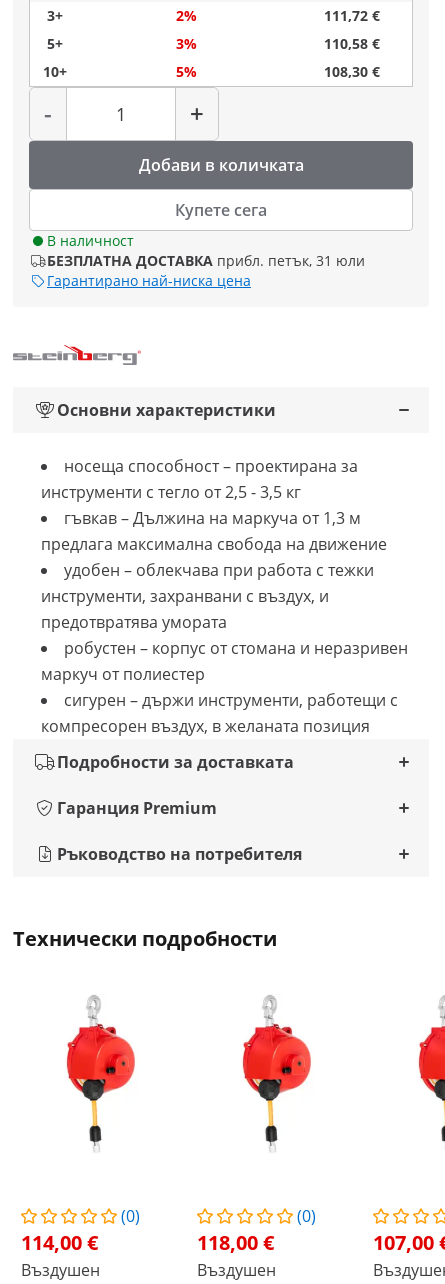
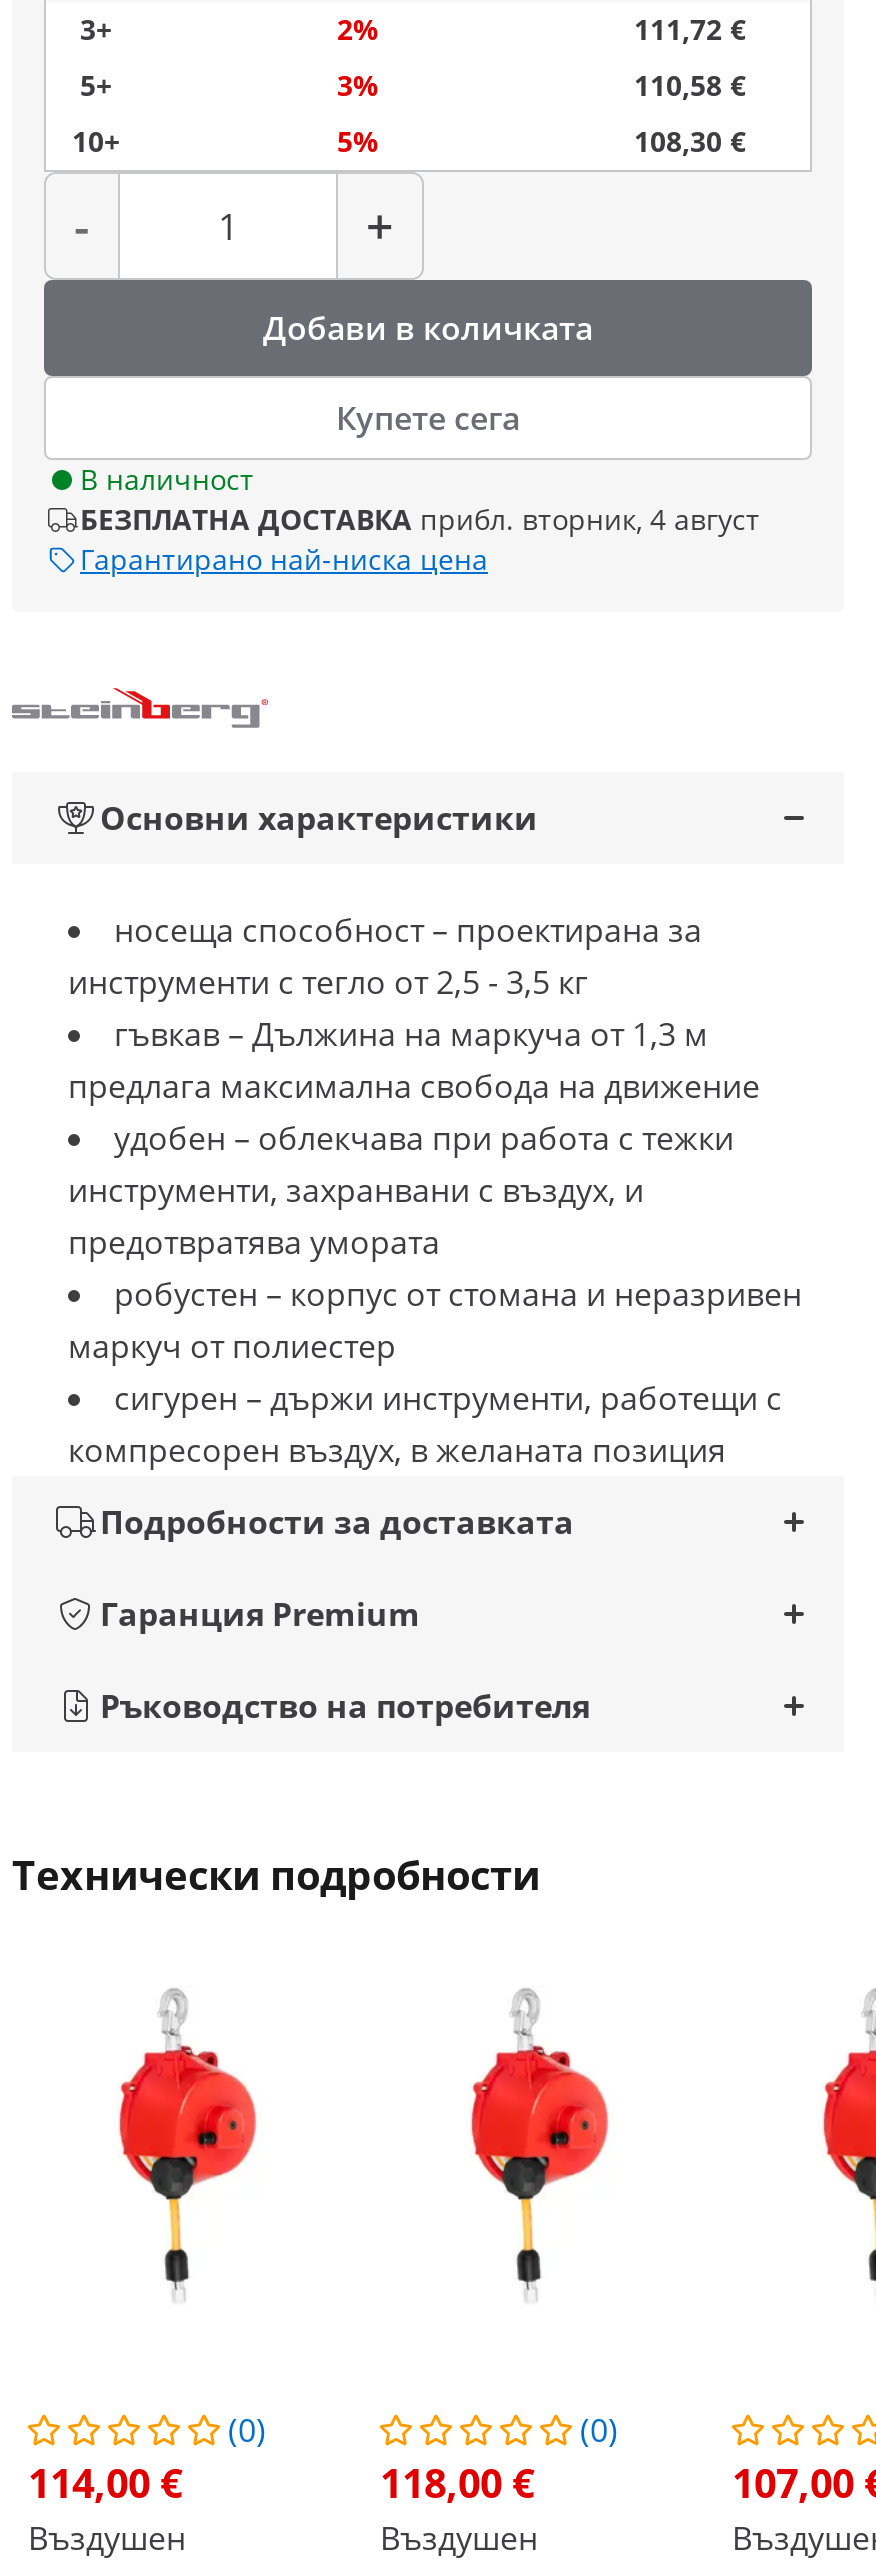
- БЕЗПЛАТНА ДОСТАВКА прибл. петък, 31 юли
+ БЕЗПЛАТНА ДОСТАВКА прибл. вторник, 4 август
